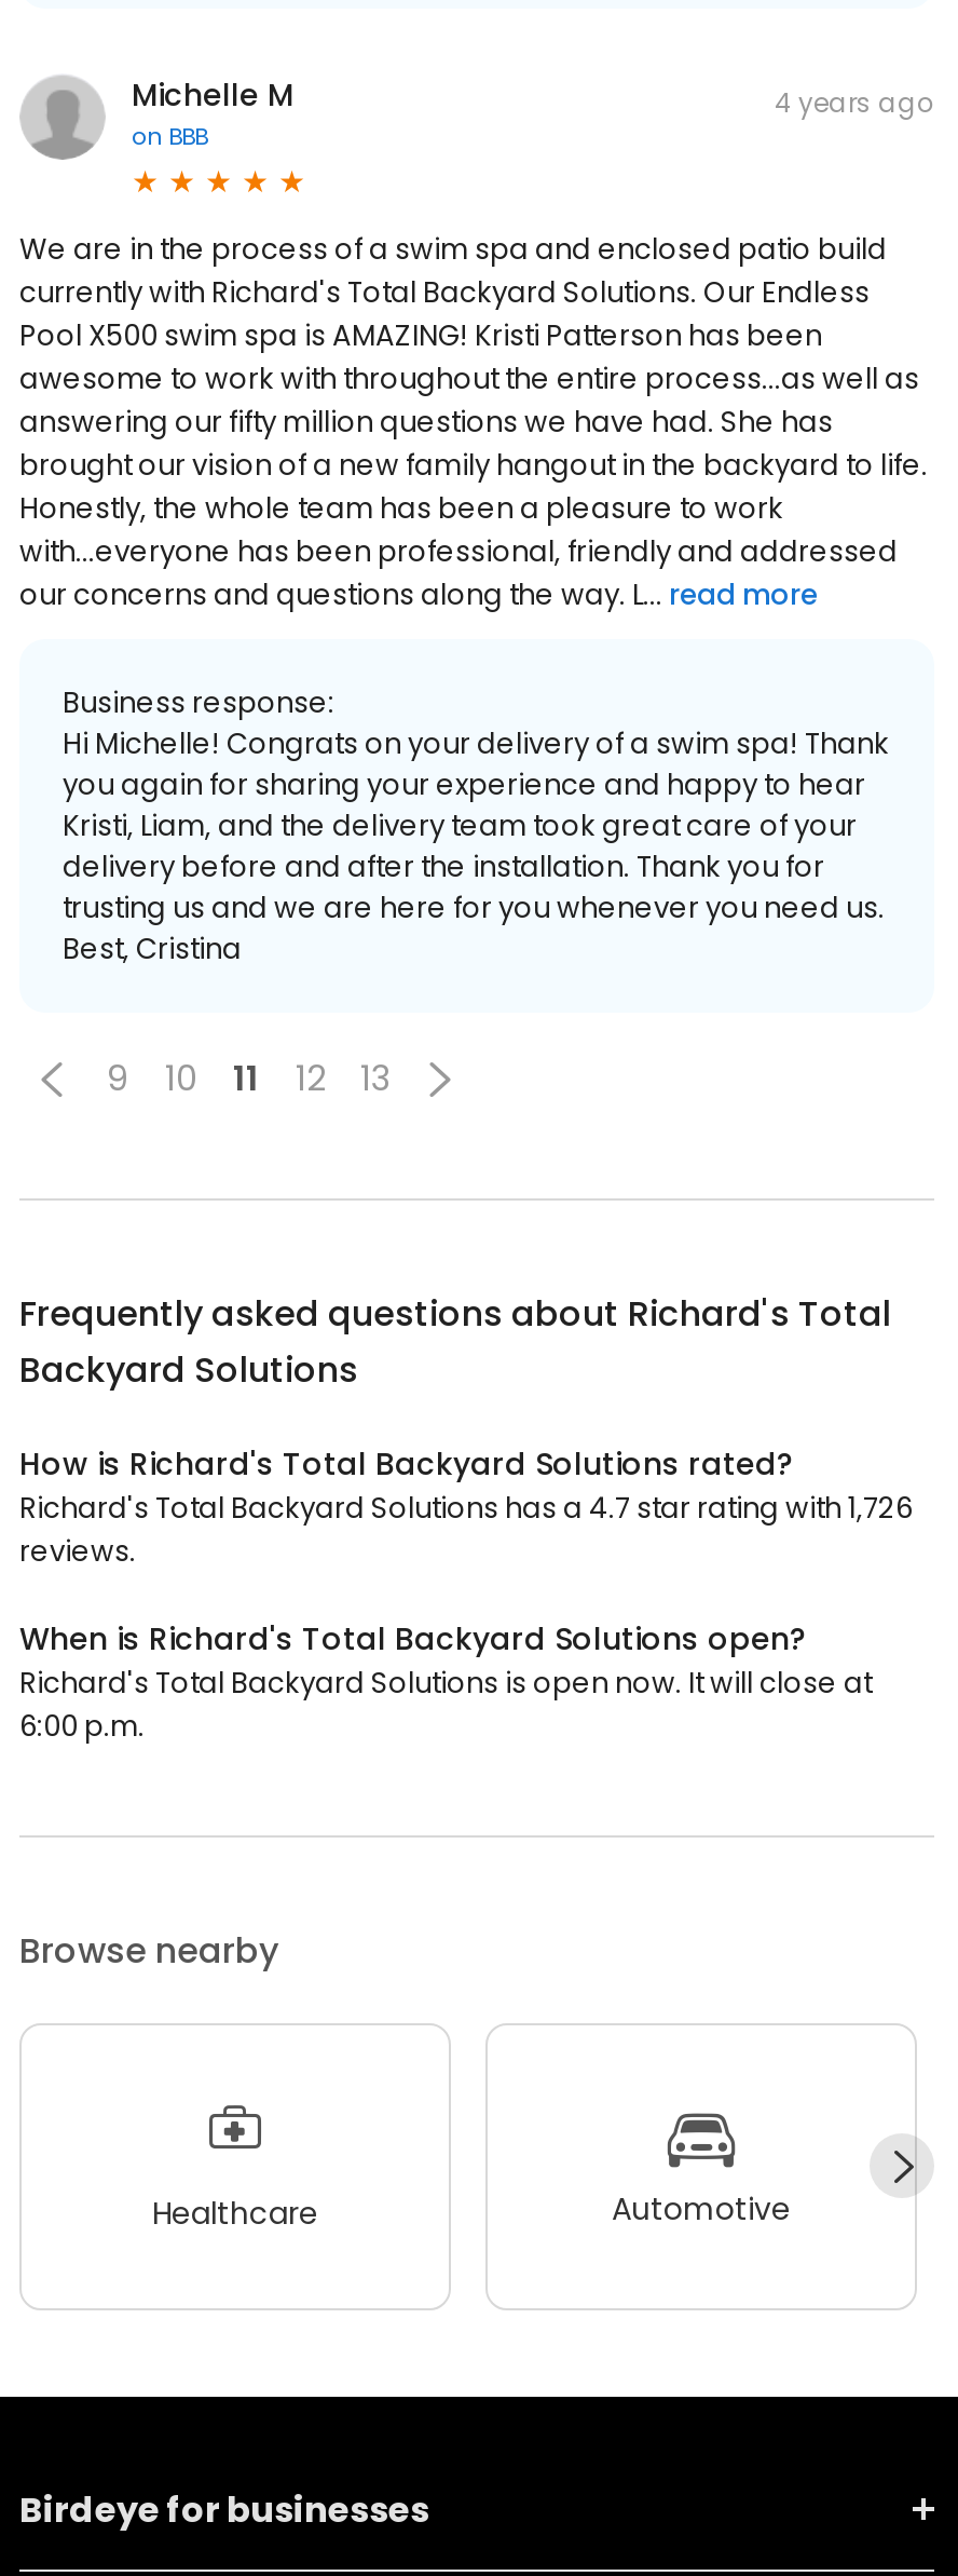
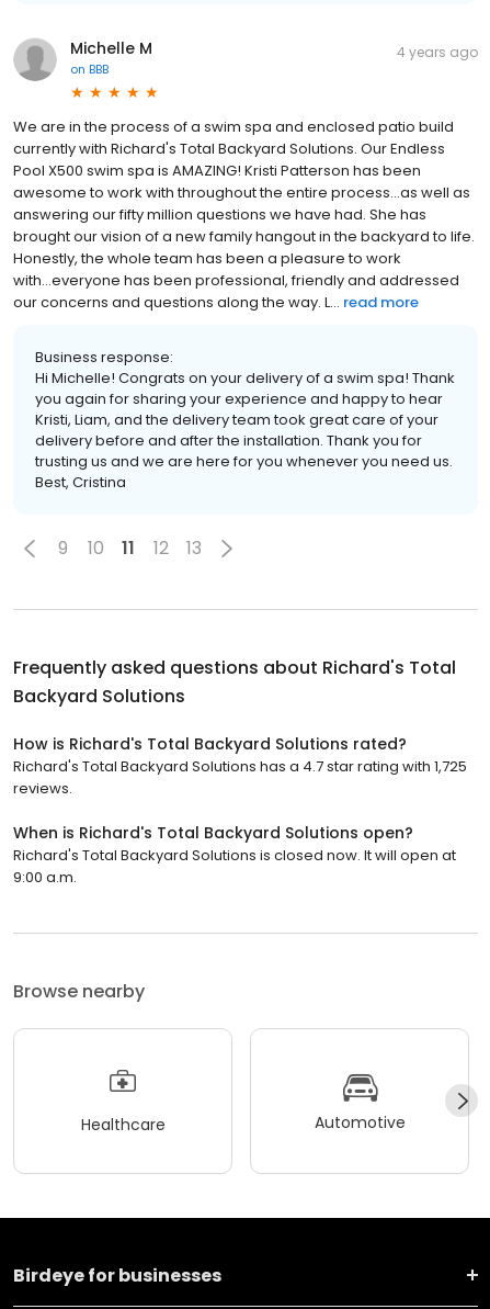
- Richard's Total Backyard Solutions has a 4.7 star rating with 1,726
+ Richard's Total Backyard Solutions has a 4.7 star rating with 1,725

- Richard's Total Backyard Solutions is open now. It will close at
- 6:00 p.m.
+ Richard's Total Backyard Solutions is closed now. It will open at
+ 9:00 a.m.
